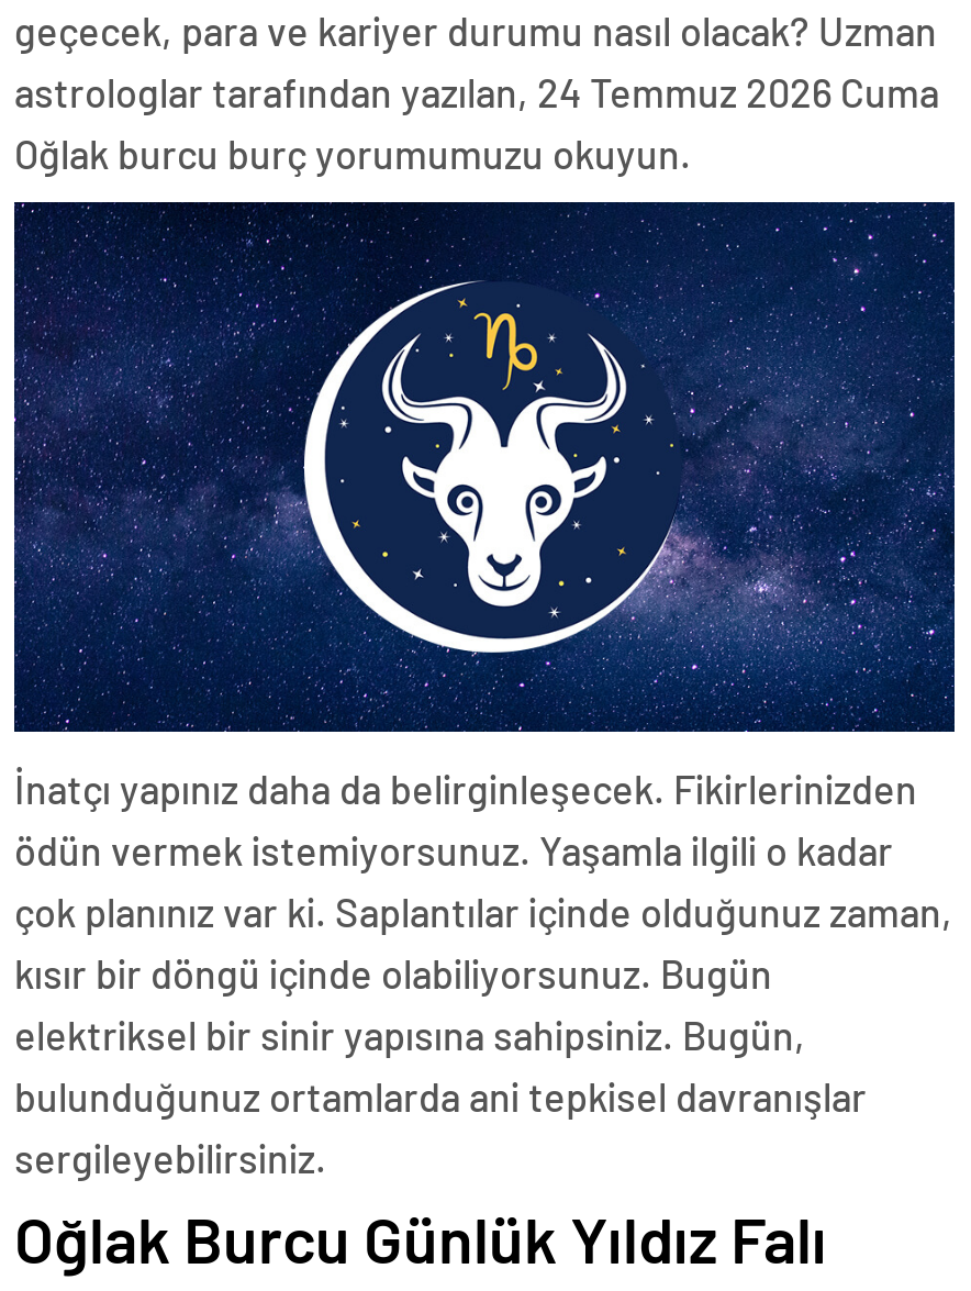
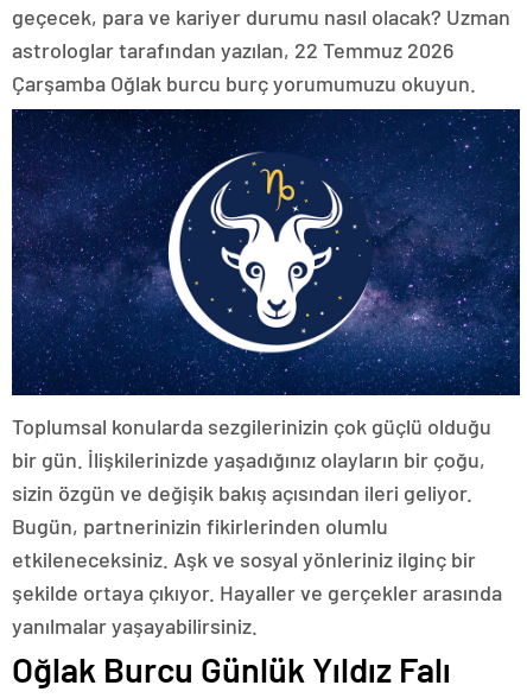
- astrologlar tarafından yazılan, 24 Temmuz 2026 Cuma
- Oğlak burcu burç yorumumuzu okuyun.
+ astrologlar tarafından yazılan, 22 Temmuz 2026
+ Çarşamba Oğlak burcu burç yorumumuzu okuyun.

- İnatçı yapınız daha da belirginleşecek. Fikirlerinizden
- ödün vermek istemiyorsunuz. Yaşamla ilgili o kadar
- çok planınız var ki. Saplantılar içinde olduğunuz zaman,
- kısır bir döngü içinde olabiliyorsunuz. Bugün
- elektriksel bir sinir yapısına sahipsiniz. Bugün,
- bulunduğunuz ortamlarda ani tepkisel davranışlar
- sergileyebilirsiniz.
+ Toplumsal konularda sezgilerinizin çok güçlü olduğu
+ bir gün. İlişkilerinizde yaşadığınız olayların bir çoğu,
+ sizin özgün ve değişik bakış açısından ileri geliyor.
+ Bugün, partnerinizin fikirlerinden olumlu
+ etkileneceksiniz. Aşk ve sosyal yönleriniz ilginç bir
+ şekilde ortaya çıkıyor. Hayaller ve gerçekler arasında
+ yanılmalar yaşayabilirsiniz.
